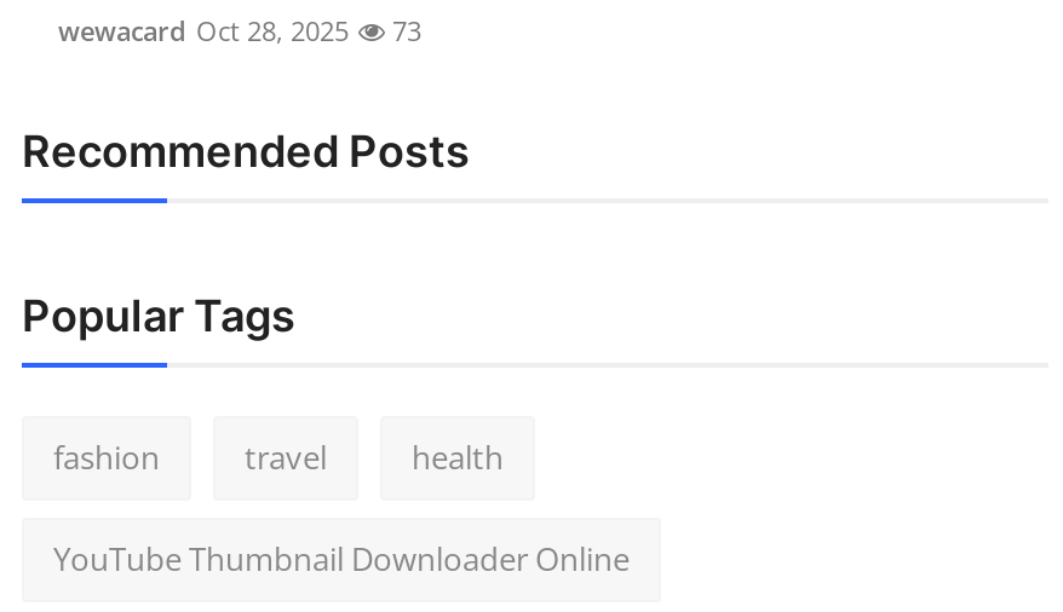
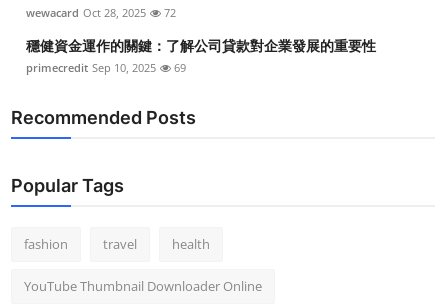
- 73
+ 72
+ 穩健資金運作的關鍵：了解公司貸款對企業發展的重要性
+ primecredit Sep 10, 2025
+ 69
